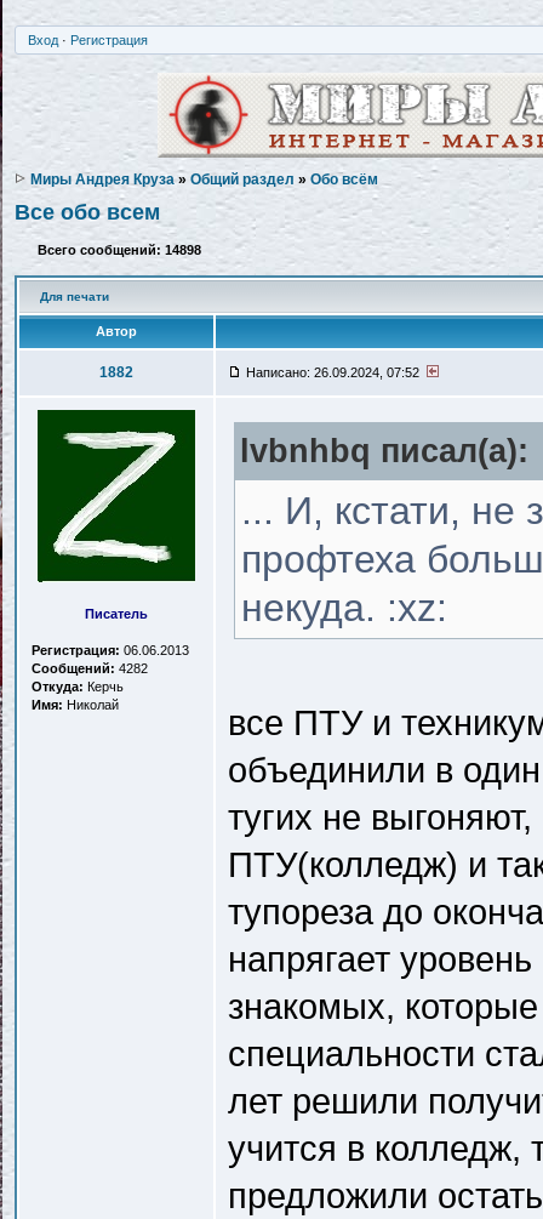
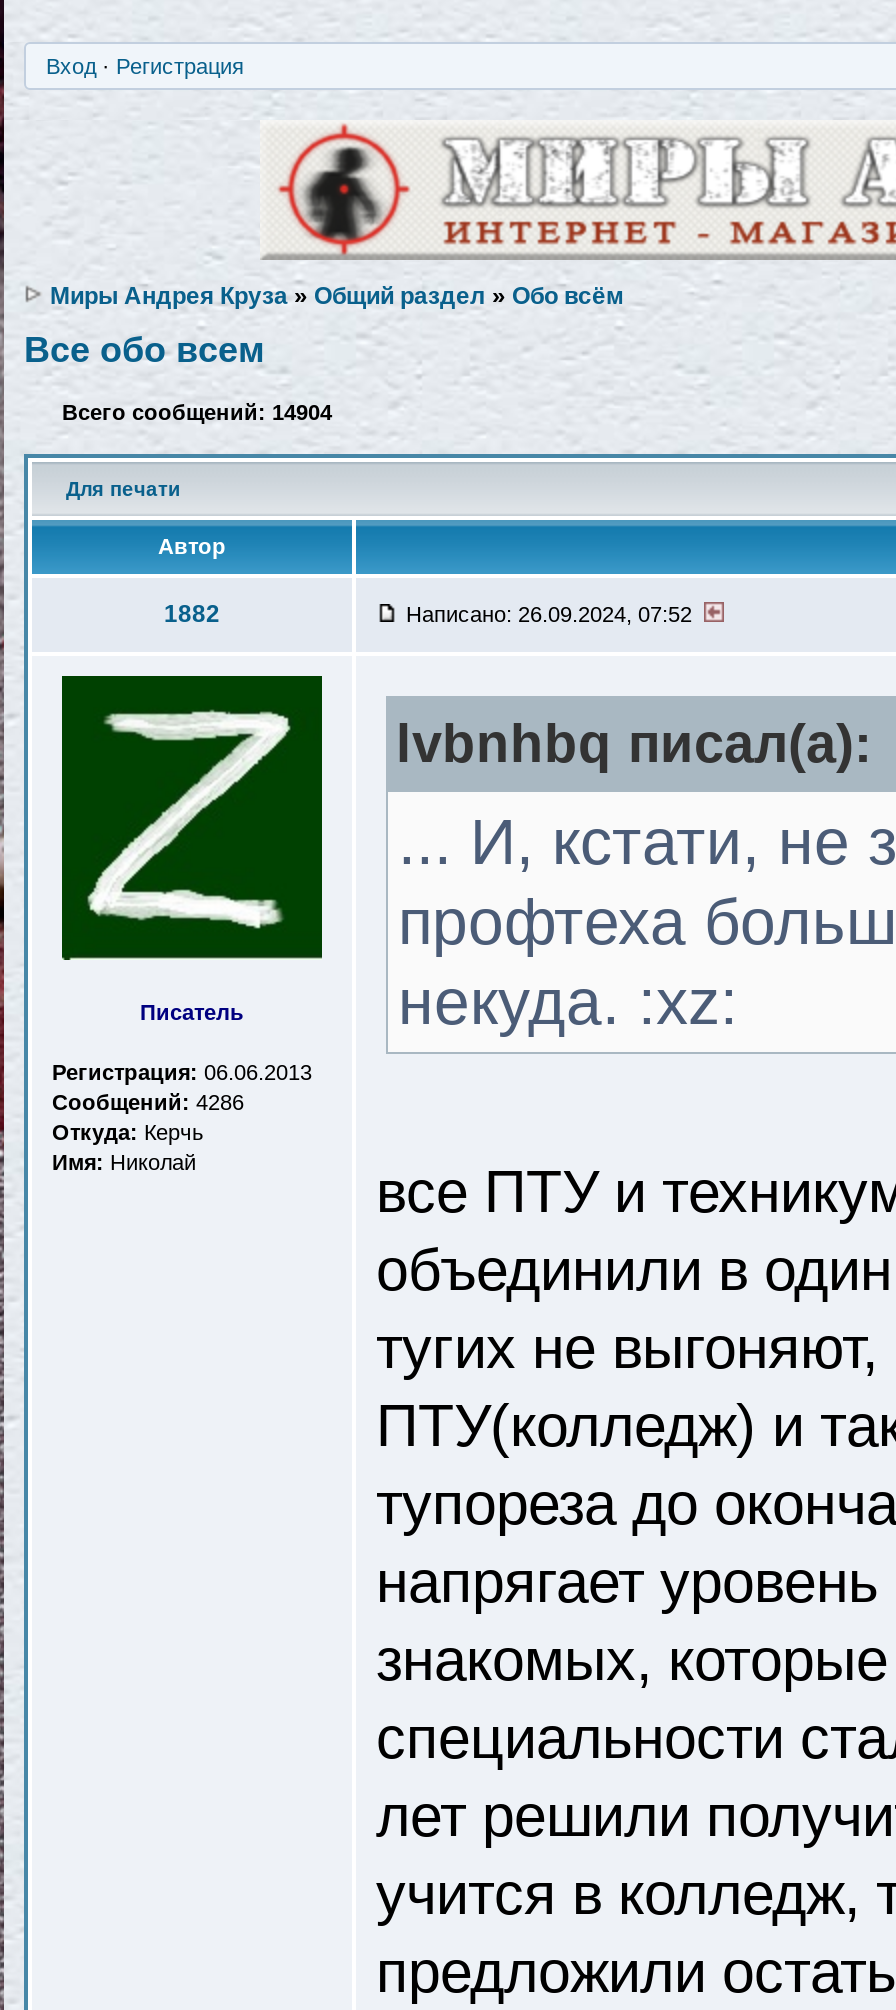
- Всего сообщений: 14898
+ Всего сообщений: 14904

- Сообщений: 4282
+ Сообщений: 4286
